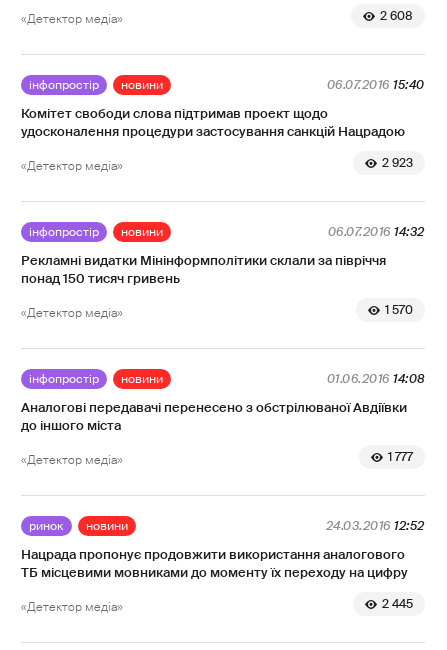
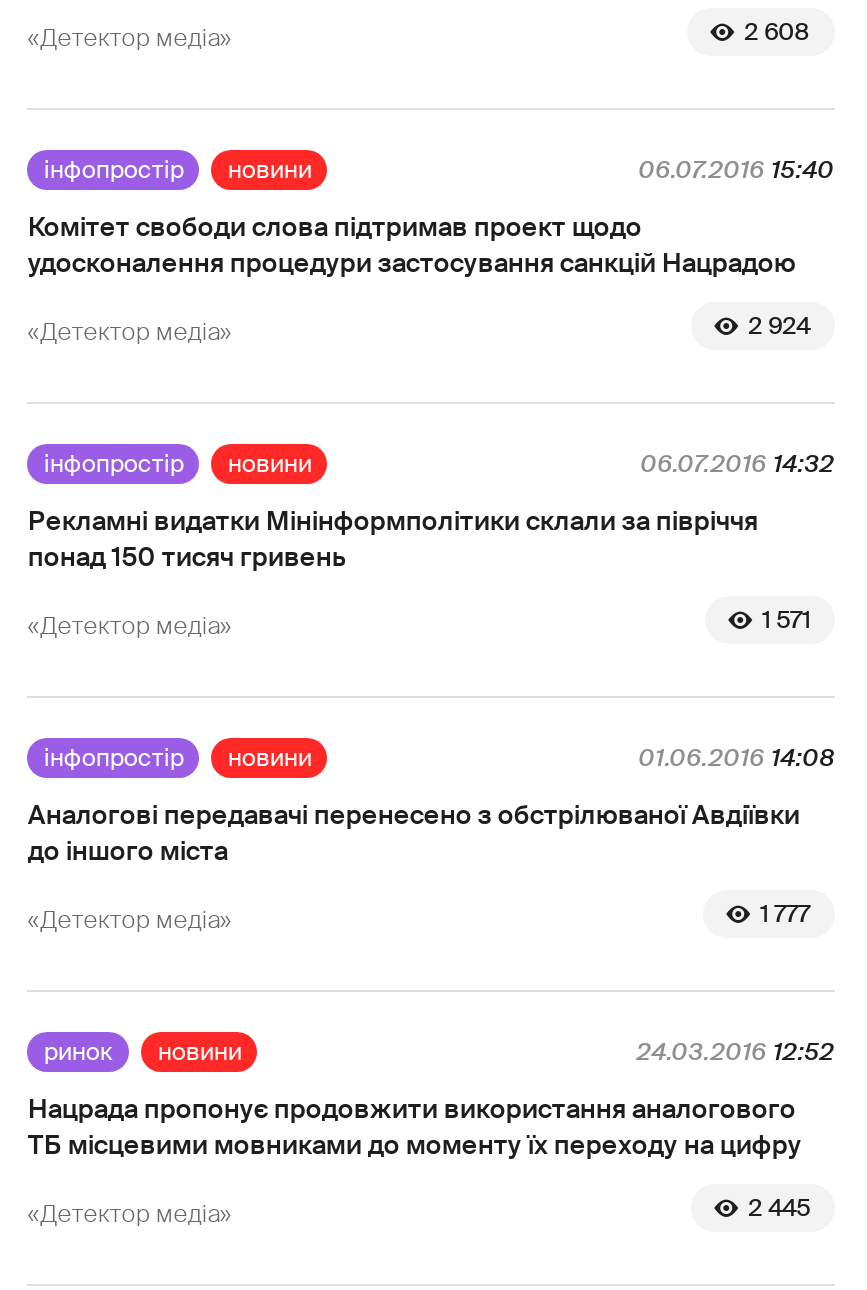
- 2 923
+ 2 924

- 1 570
+ 1 571
